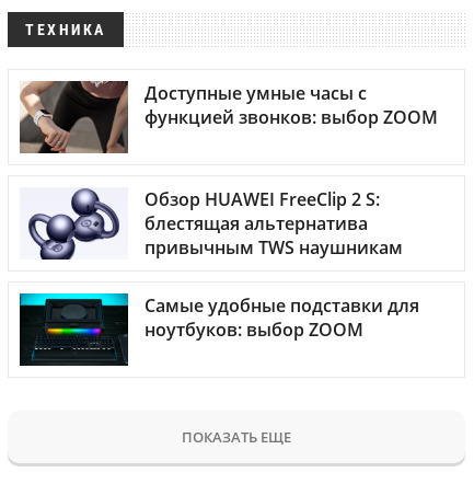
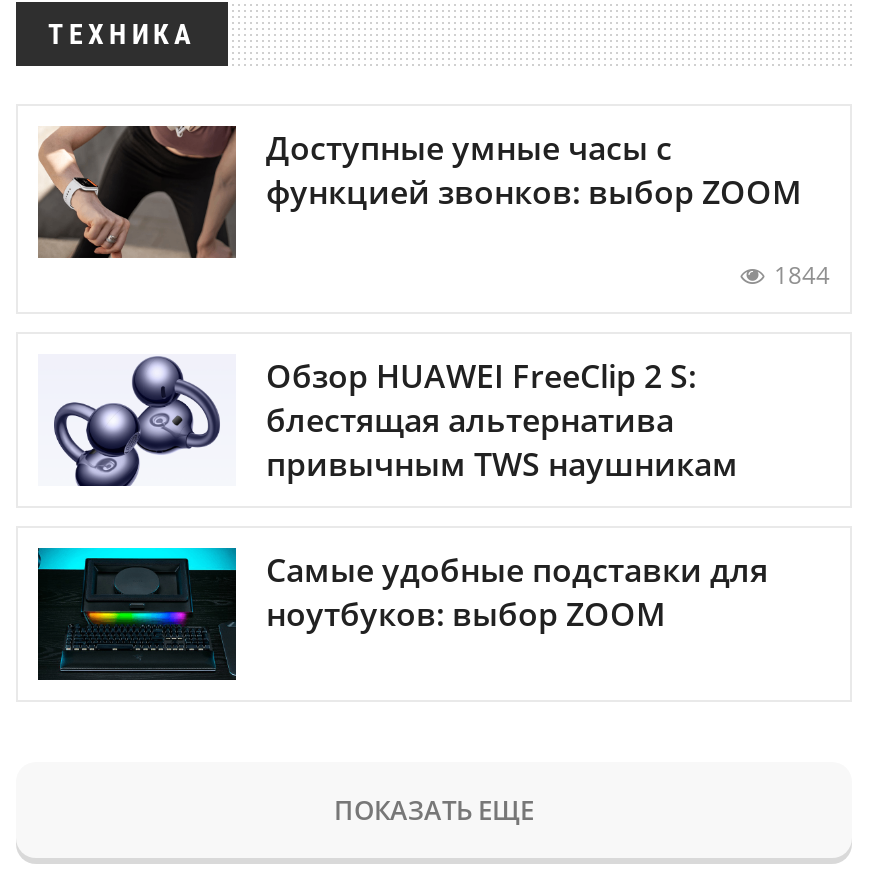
+ 1844
